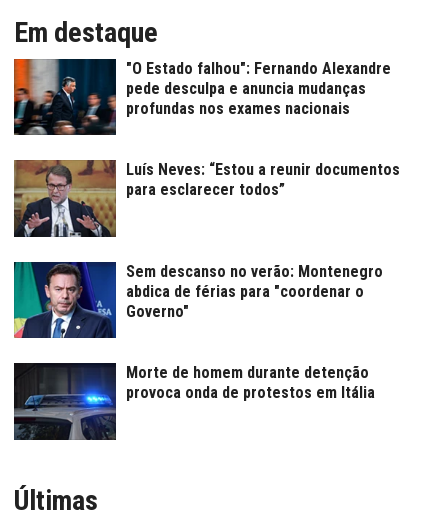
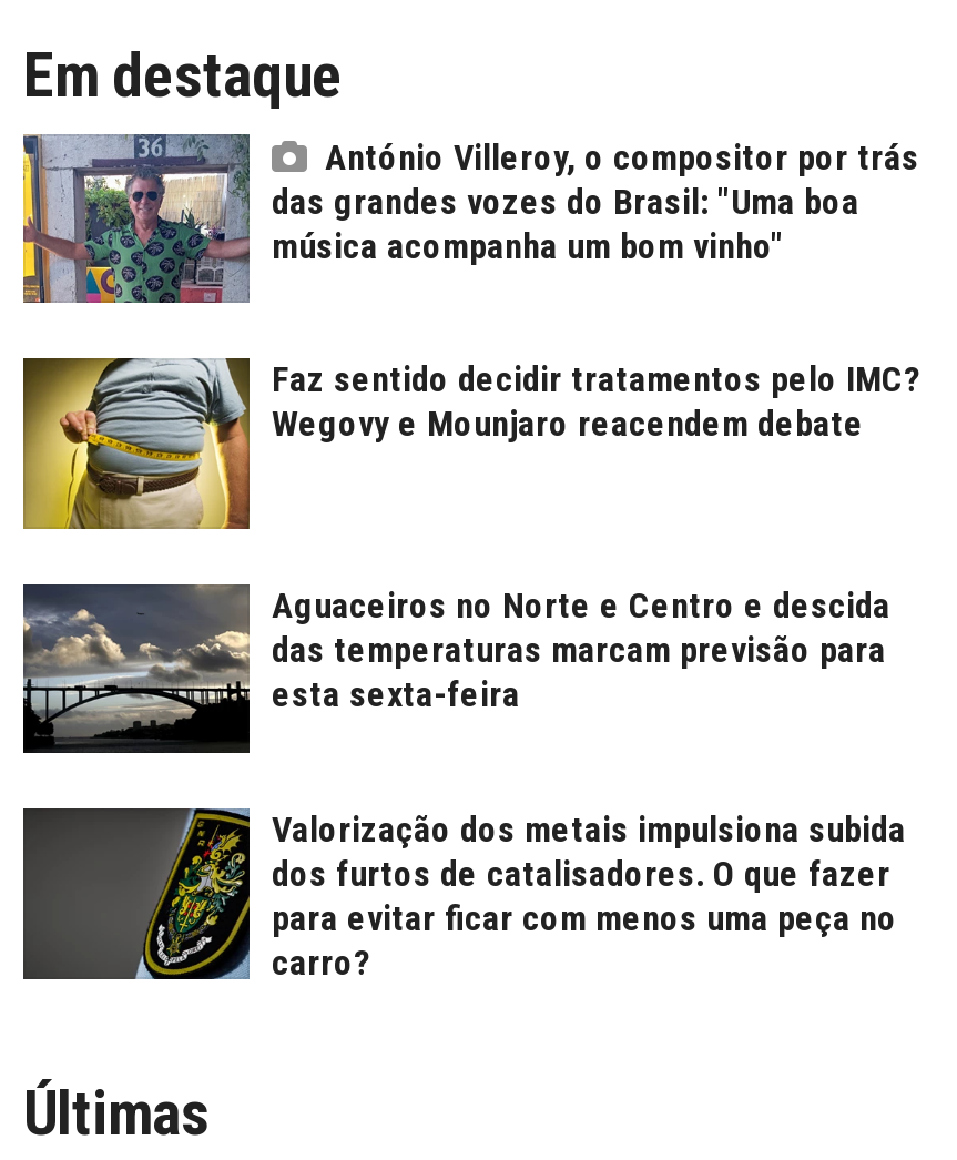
- [image]
- "O Estado falhou": Fernando Alexandre
- pede desculpa e anuncia mudanças
- profundas nos exames nacionais
+ [image]
+ António Villeroy, o compositor por trás
+ das grandes vozes do Brasil: "Uma boa
+ música acompanha um bom vinho"

- [image]
- Luís Neves: “Estou a reunir documentos
- para esclarecer todos”
+ [image]
+ Faz sentido decidir tratamentos pelo IMC?
+ Wegovy e Mounjaro reacendem debate

- [image]
- Sem descanso no verão: Montenegro
- abdica de férias para "coordenar o
- Governo"
+ [image]
+ Aguaceiros no Norte e Centro e descida
+ das temperaturas marcam previsão para
+ esta sexta-feira

- [image]
- Morte de homem durante detenção
- provoca onda de protestos em Itália
+ [image]
+ Valorização dos metais impulsiona subida
+ dos furtos de catalisadores. O que fazer
+ para evitar ficar com menos uma peça no
+ carro?
